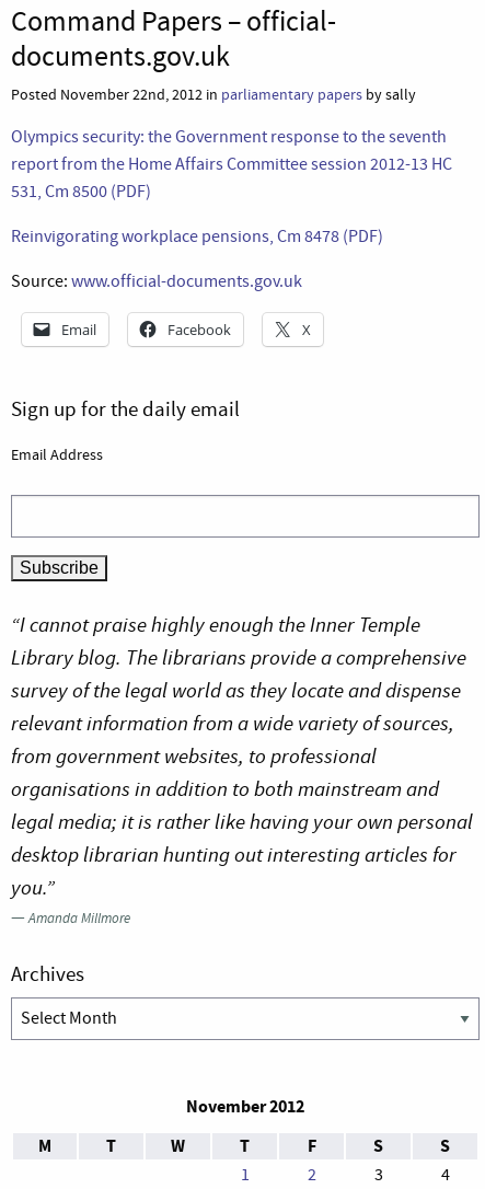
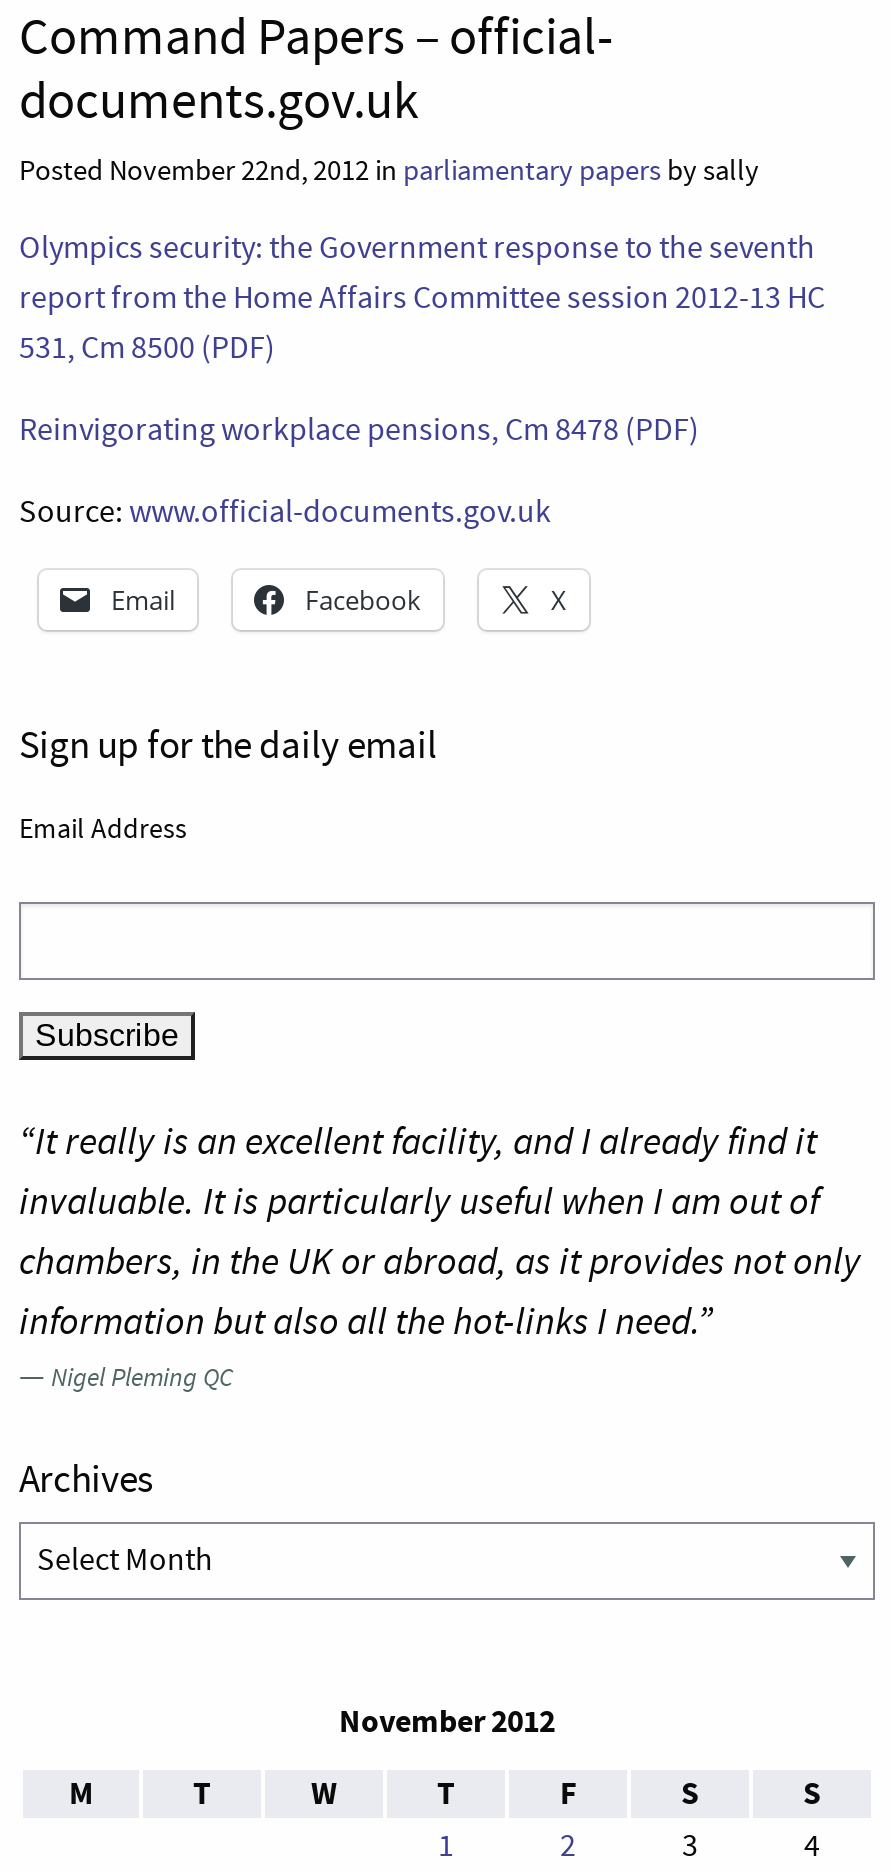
- “I cannot praise highly enough the Inner Temple
- Library blog. The librarians provide a comprehensive
- survey of the legal world as they locate and dispense
- relevant information from a wide variety of sources,
- from government websites, to professional
- organisations in addition to both mainstream and
- legal media; it is rather like having your own personal
- desktop librarian hunting out interesting articles for
- you.”
- —Amanda Millmore
+ “It really is an excellent facility, and I already find it
+ invaluable. It is particularly useful when I am out of
+ chambers, in the UK or abroad, as it provides not only
+ information but also all the hot-links I need.”
+ — Nigel Pleming QC
